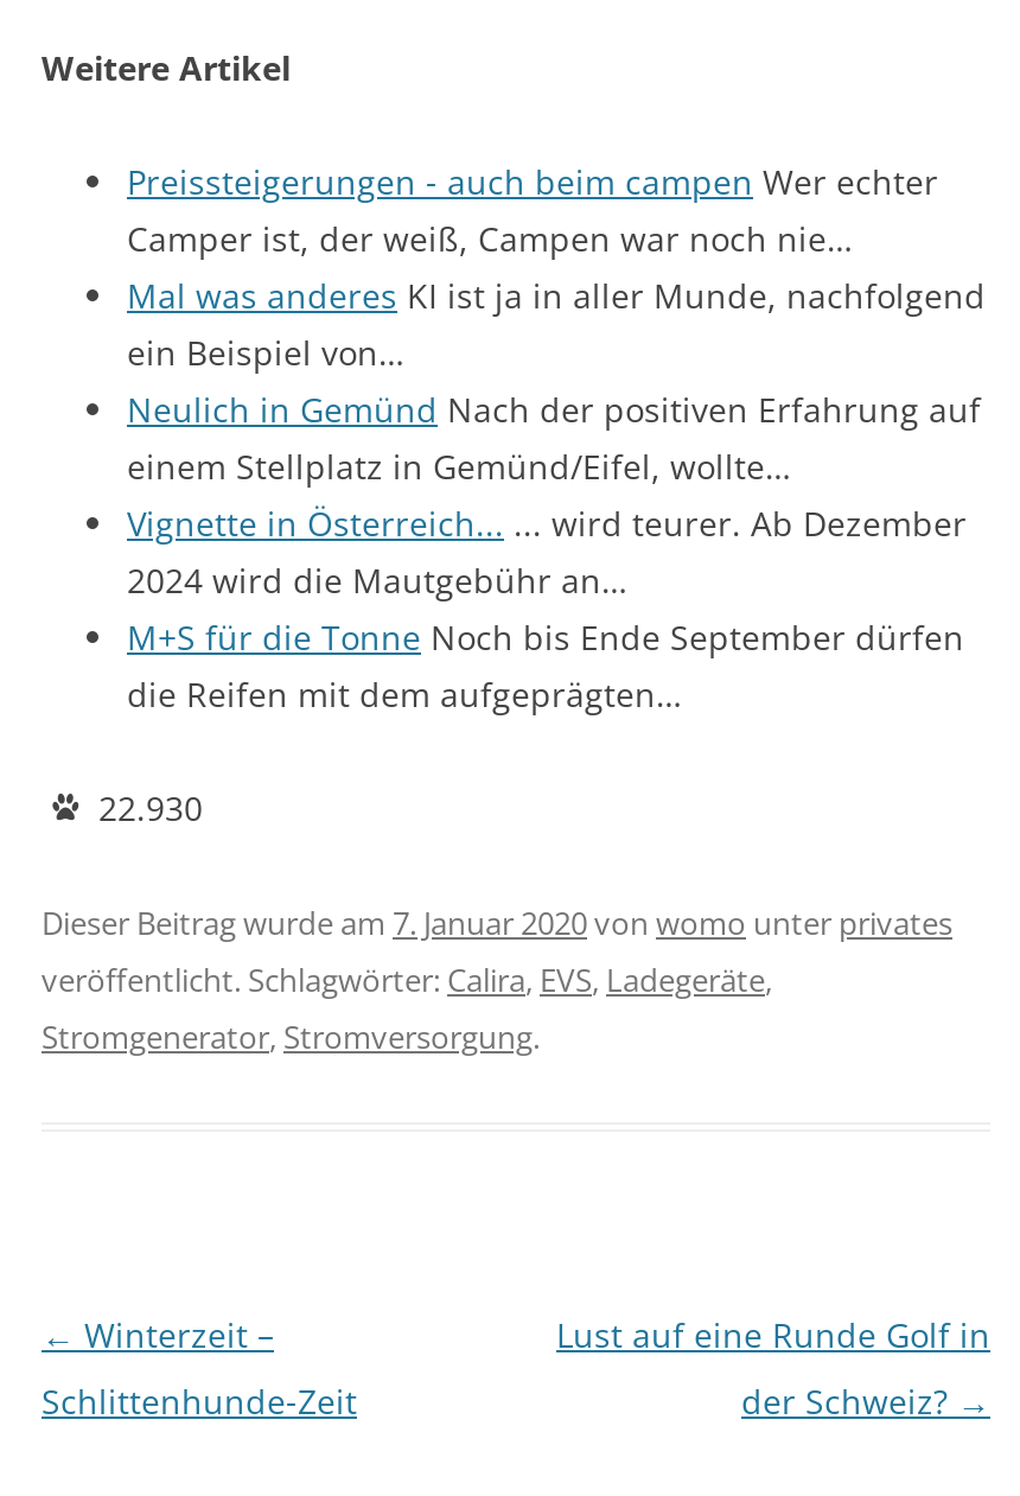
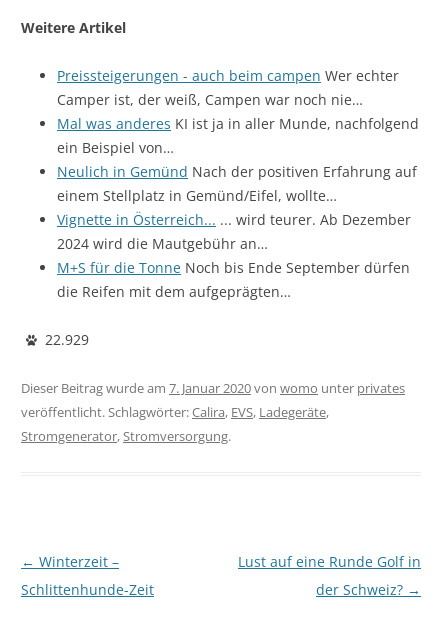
- 22.930
+ 22.929
